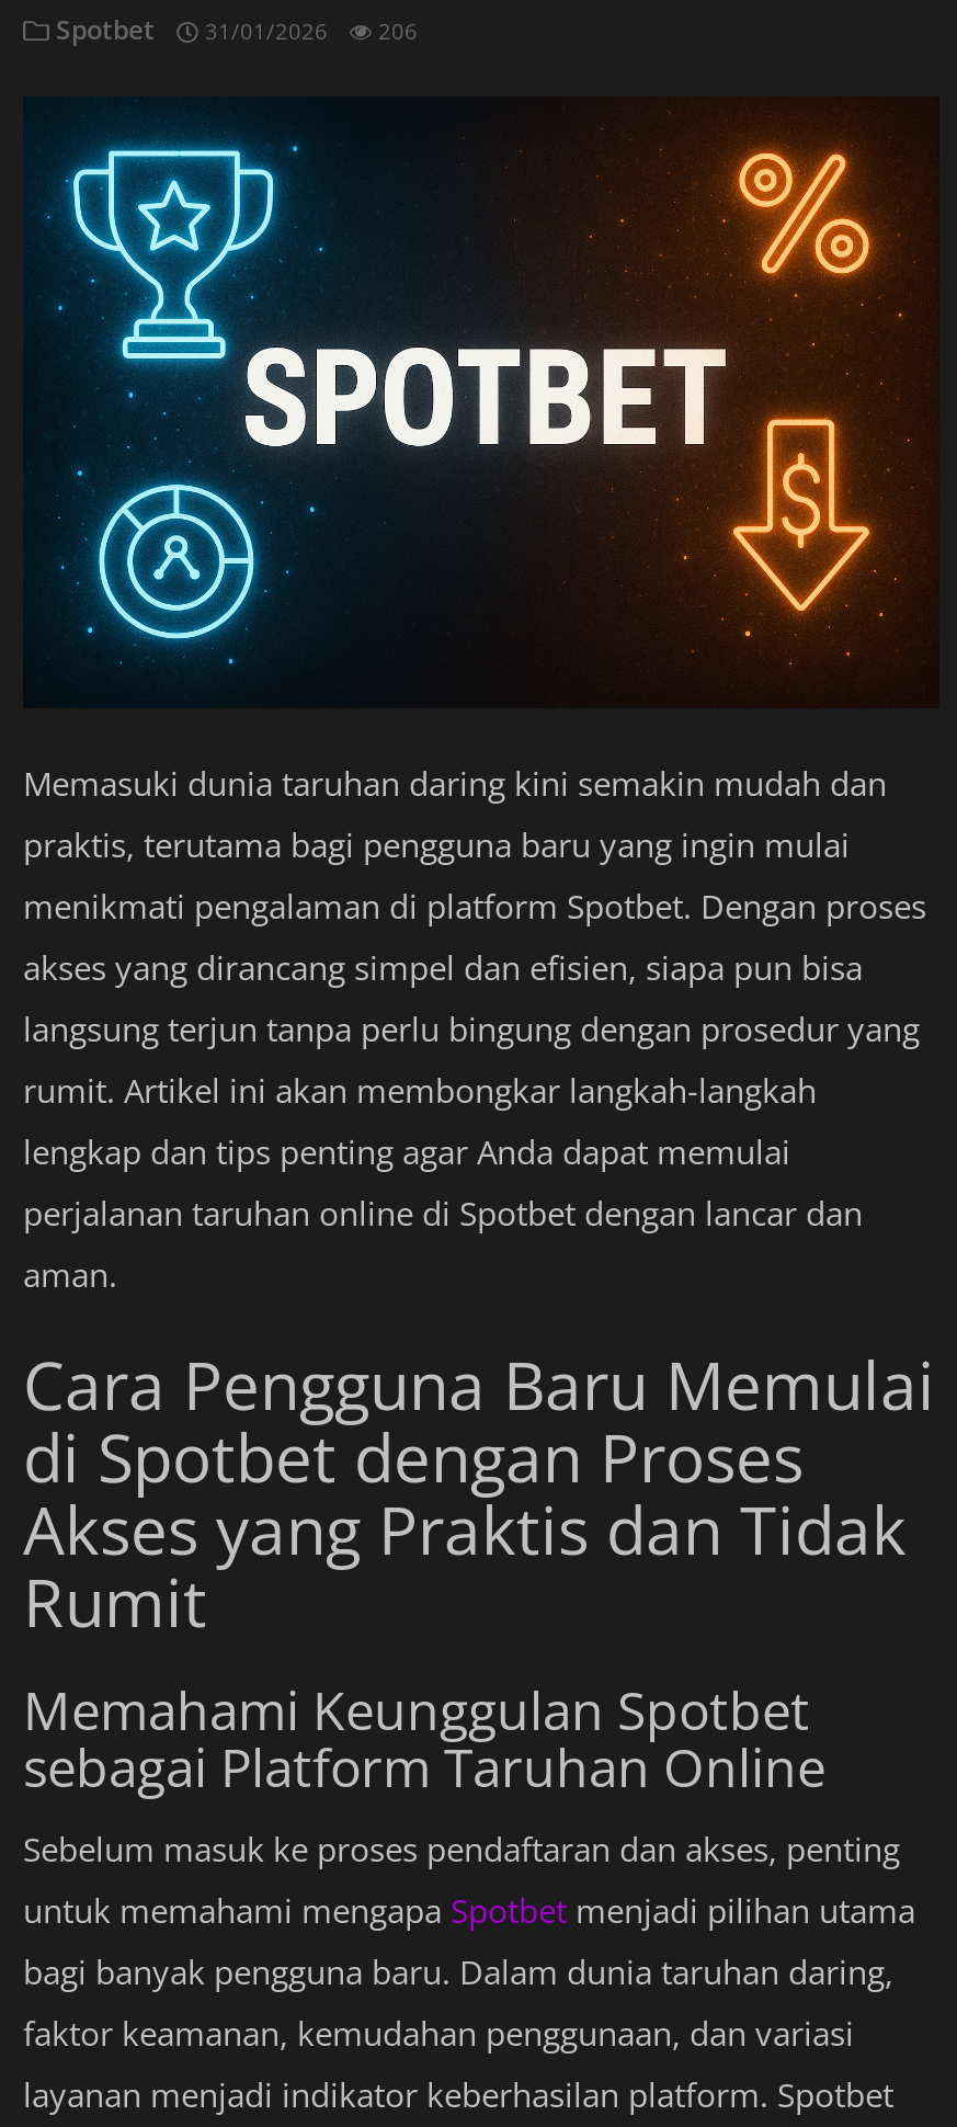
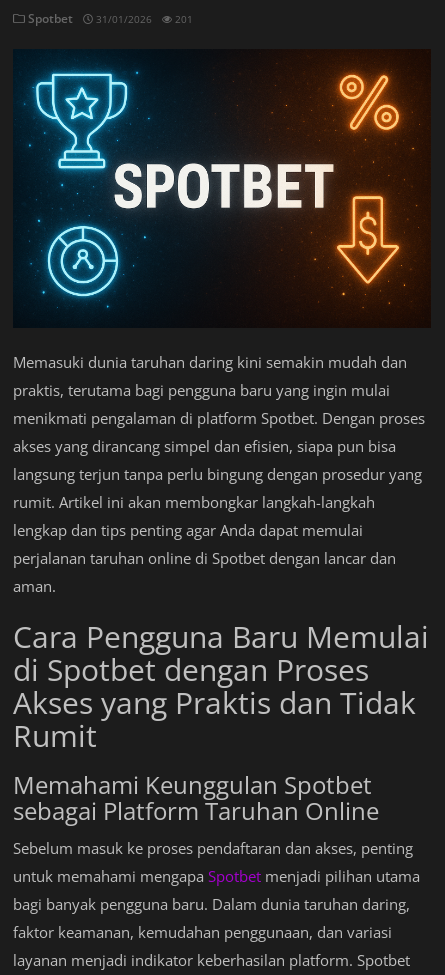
- Spotbet 31/01/2026 206
+ Spotbet 31/01/2026 201
